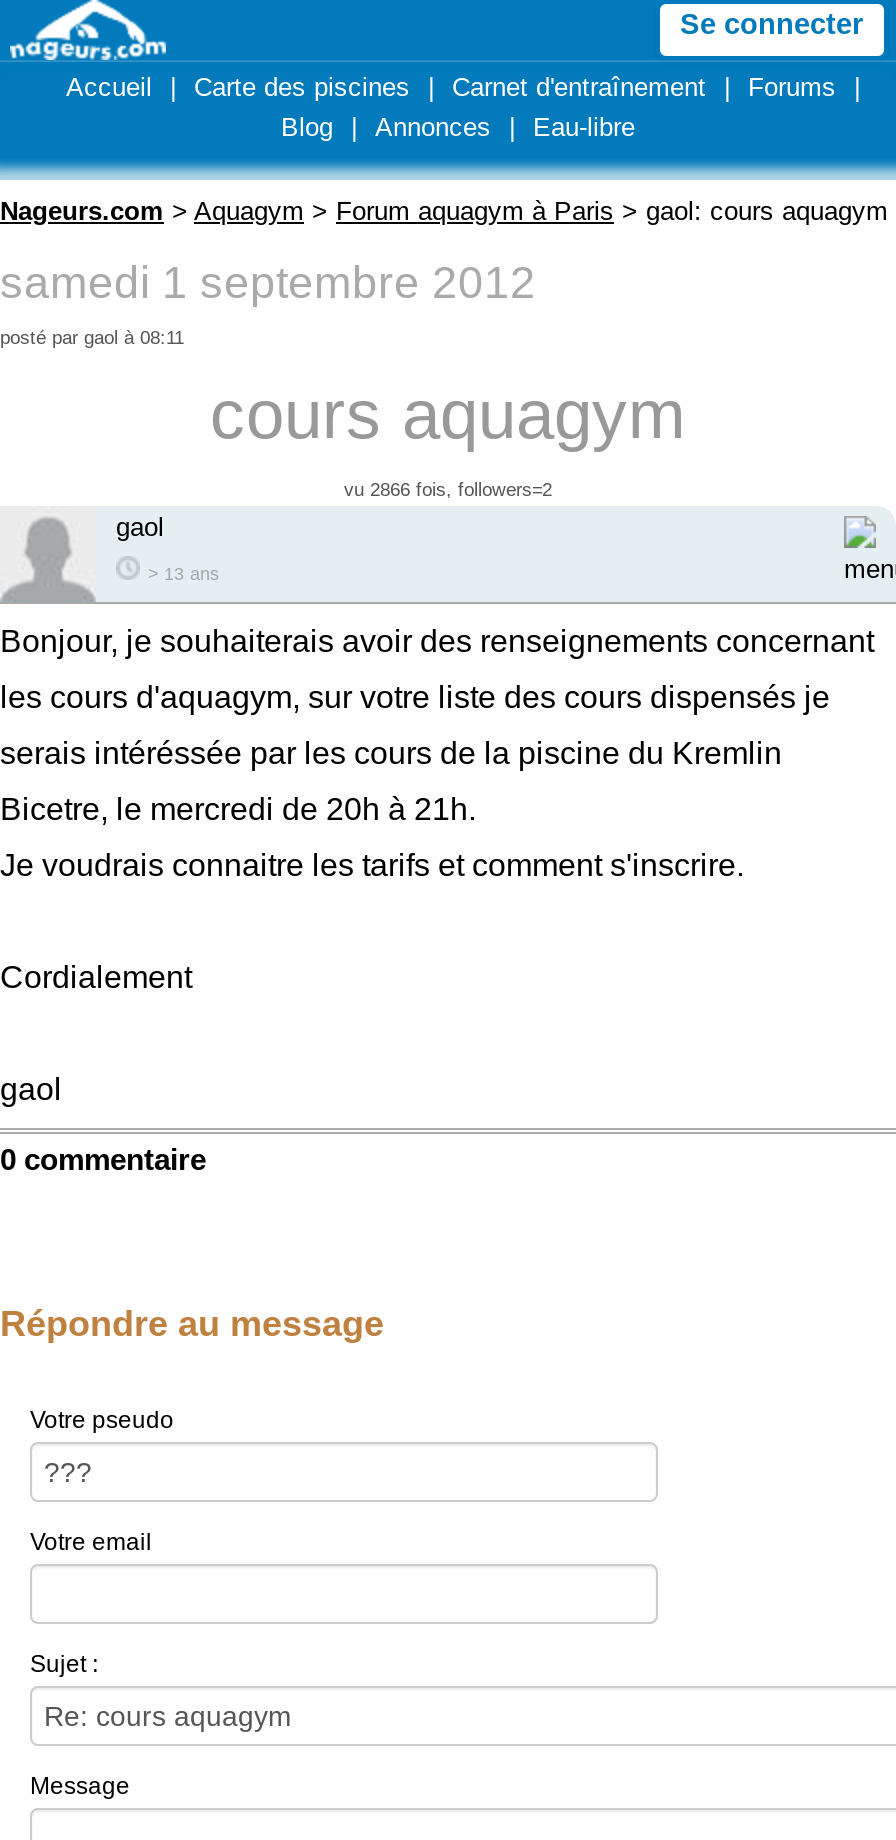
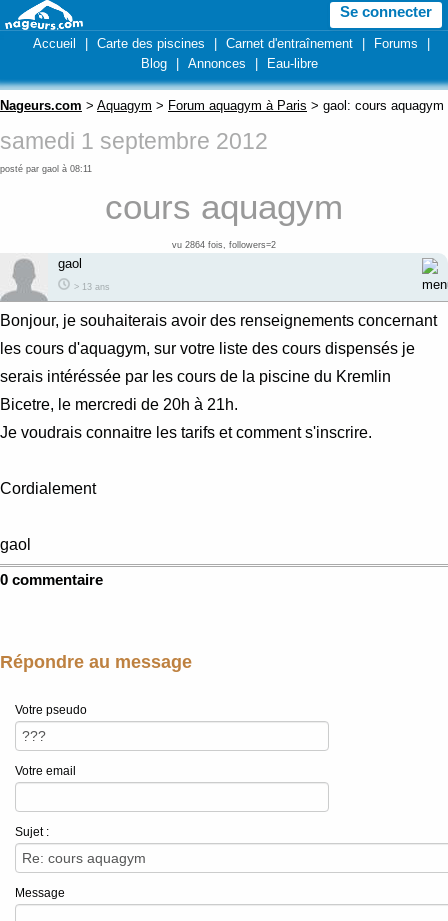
- vu 2866 fois, followers=2
+ vu 2864 fois, followers=2
